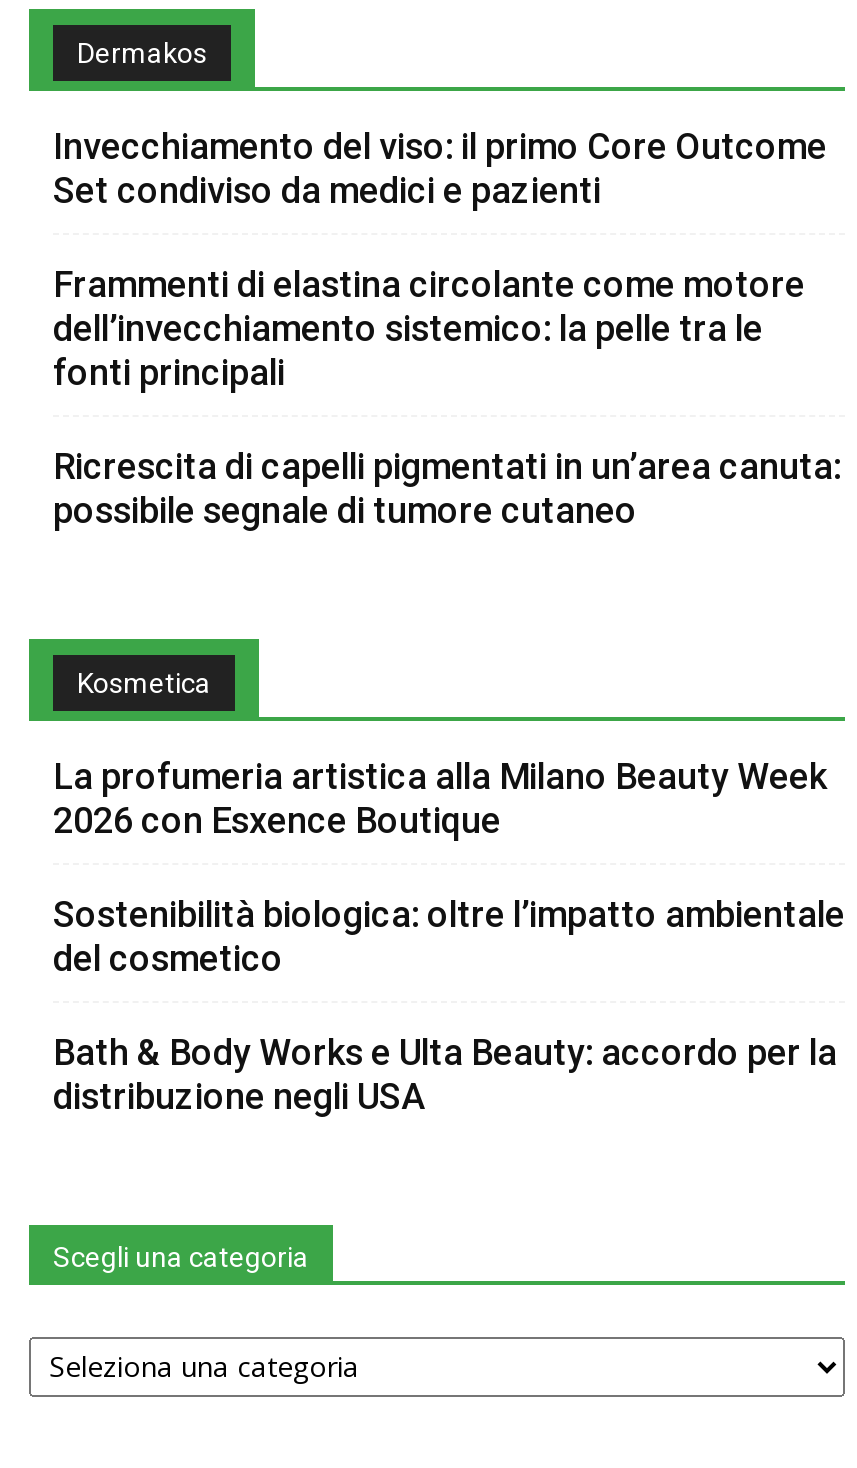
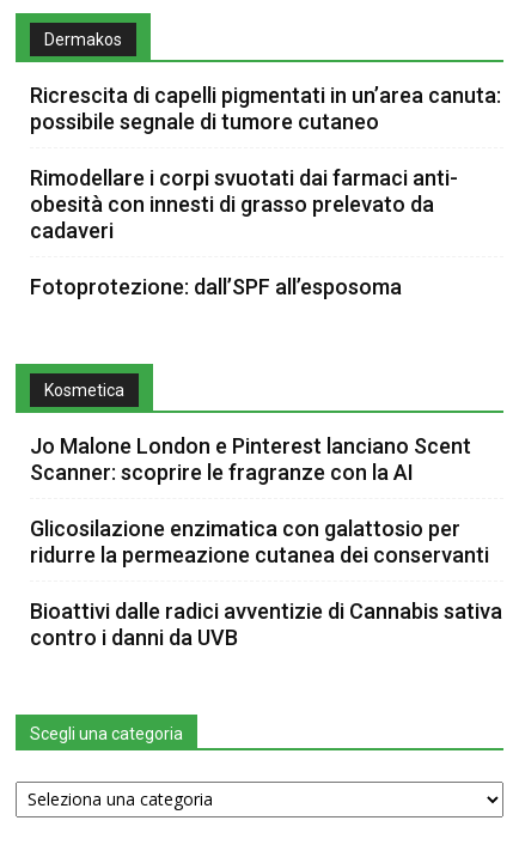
- Invecchiamento del viso: il primo Core Outcome
- Set condiviso da medici e pazienti
- Frammenti di elastina circolante come motore
- dell’invecchiamento sistemico: la pelle tra le
- fonti principali

moved up: Ricrescita di capelli pigmentati in un’area canuta: | possibile segnale di tumore cutaneo

+ Rimodellare i corpi svuotati dai farmaci anti-
+ obesità con innesti di grasso prelevato da
+ cadaveri
+ Fotoprotezione: dall’SPF all’esposoma

- La profumeria artistica alla Milano Beauty Week
- 2026 con Esxence Boutique
+ Jo Malone London e Pinterest lanciano Scent
+ Scanner: scoprire le fragranze con la AI

- Sostenibilità biologica: oltre l’impatto ambientale
- del cosmetico
+ Glicosilazione enzimatica con galattosio per
+ ridurre la permeazione cutanea dei conservanti

- Bath & Body Works e Ulta Beauty: accordo per la
- distribuzione negli USA
+ Bioattivi dalle radici avventizie di Cannabis sativa
+ contro i danni da UVB
